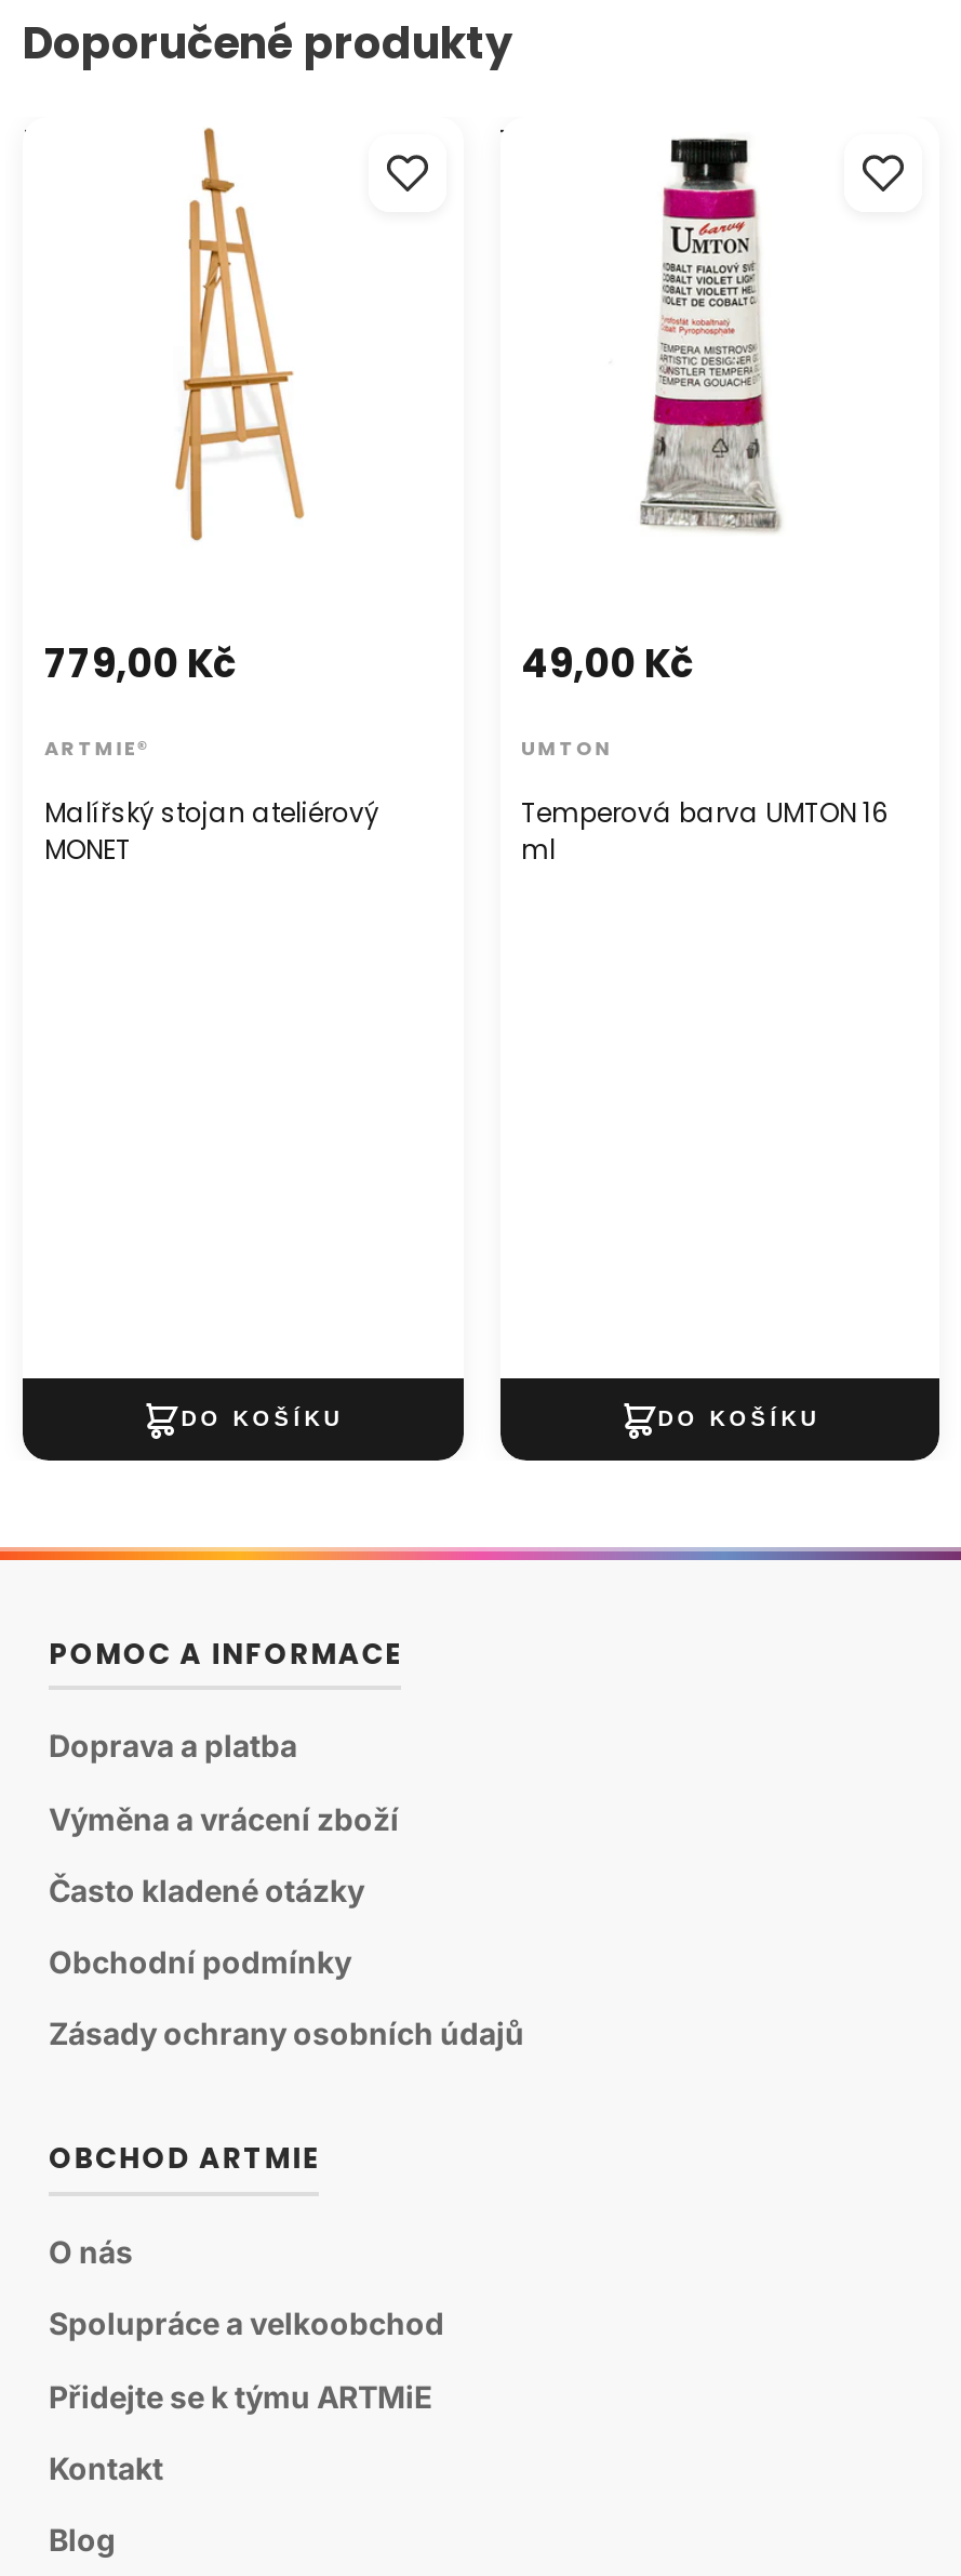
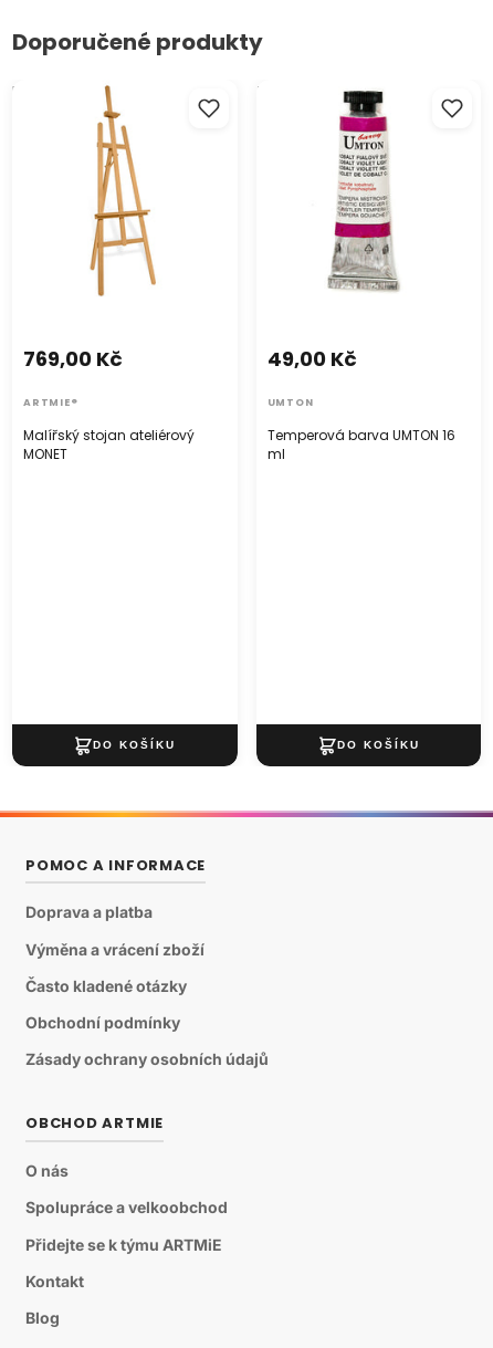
- 779,00 Kč
+ 769,00 Kč
